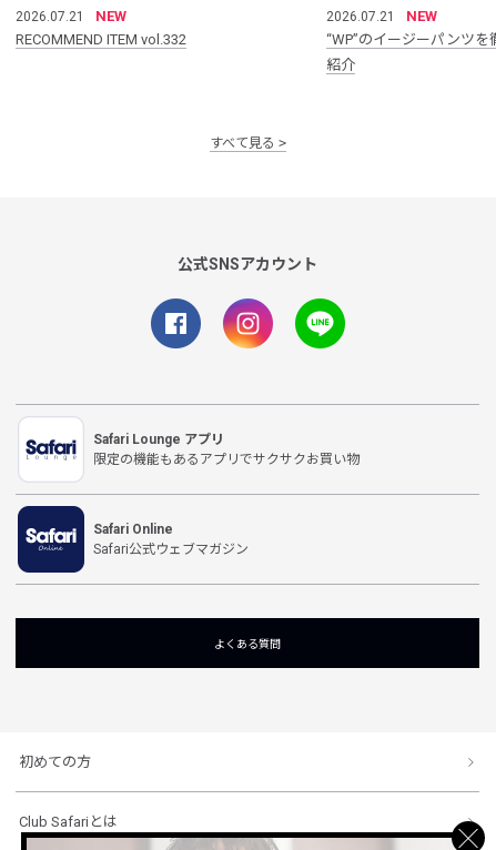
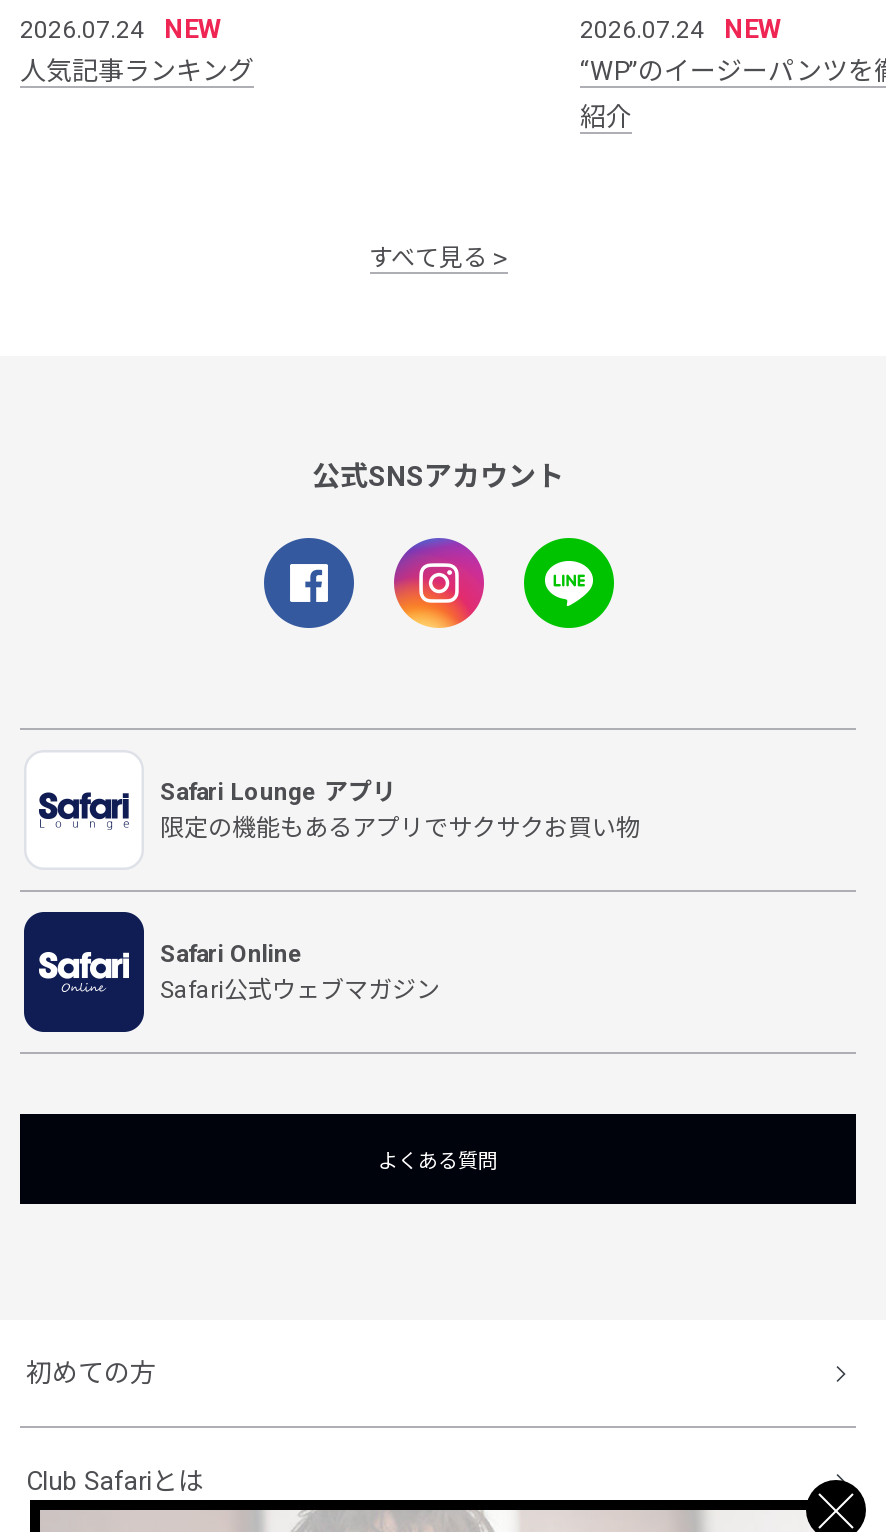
- 2026.07.21 NEW
+ 2026.07.24 NEW

- 2026.07.21 NEW
+ 2026.07.24 NEW

- RECOMMEND ITEM vol.332
+ 人気記事ランキング
